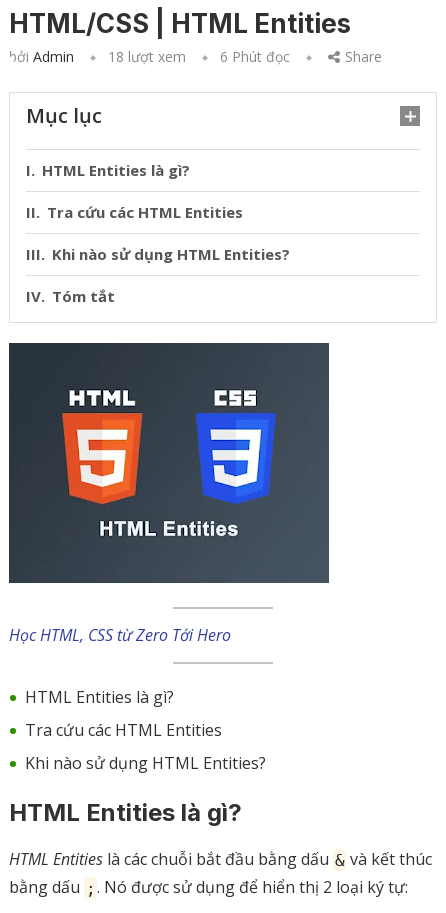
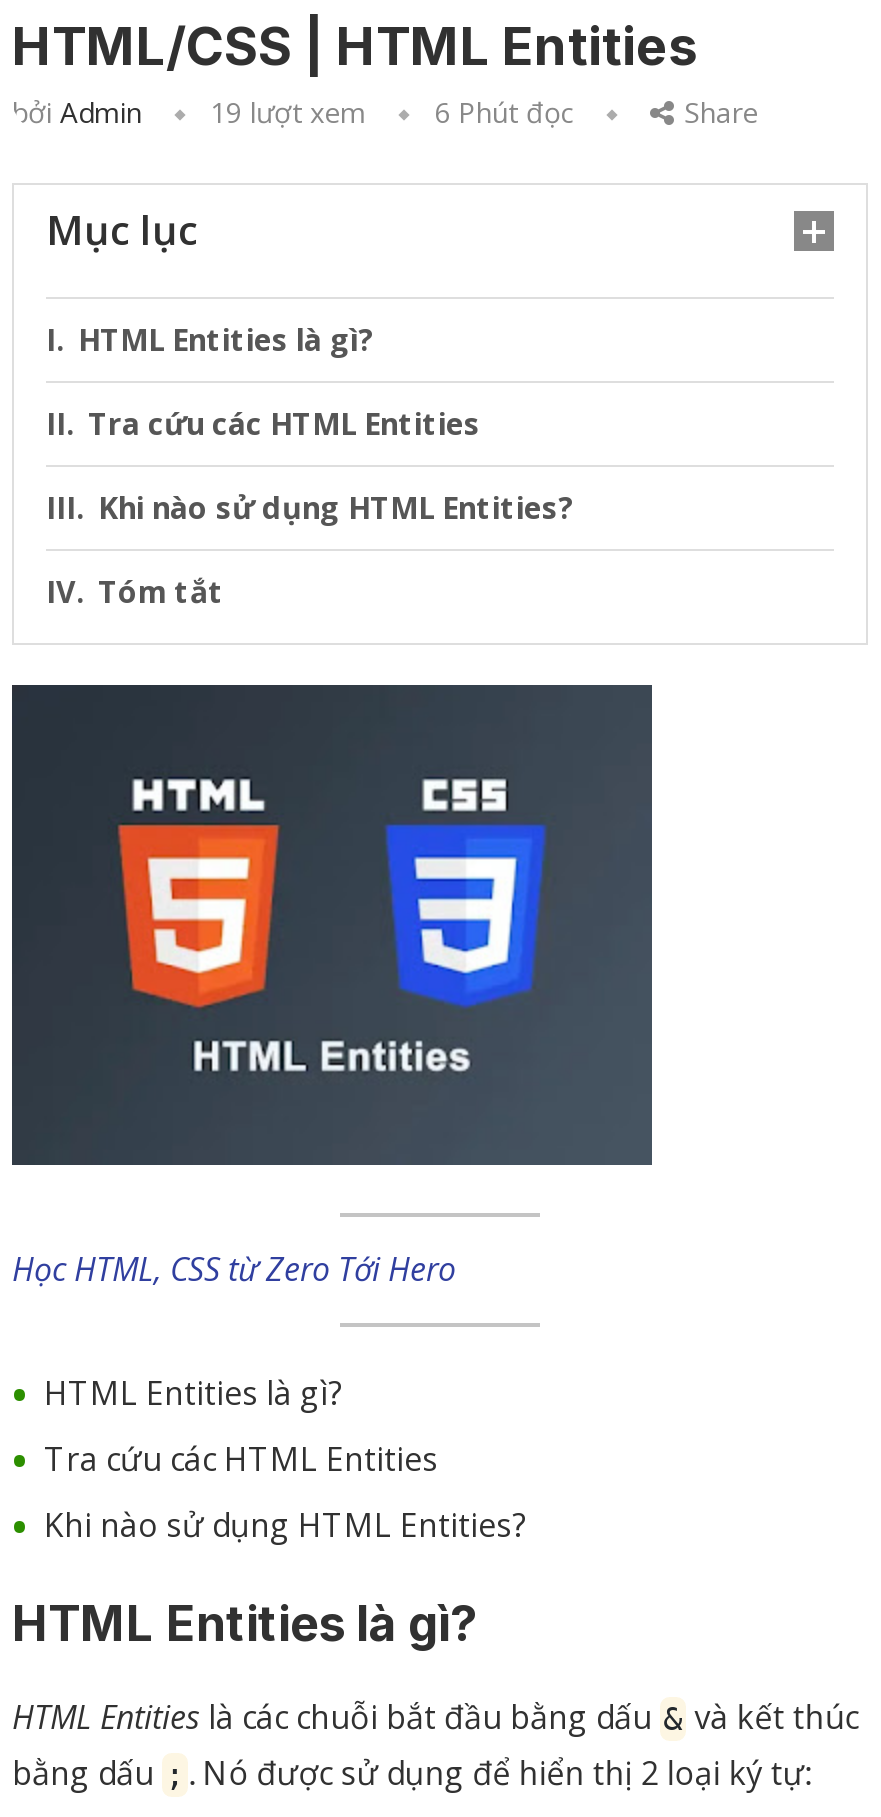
- bởi Admin 18 lượt xem 6 Phút đọc
+ bởi Admin 19 lượt xem 6 Phút đọc
